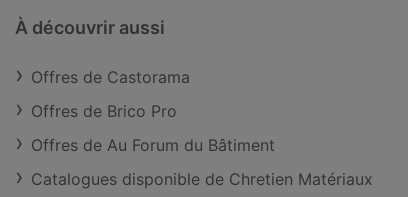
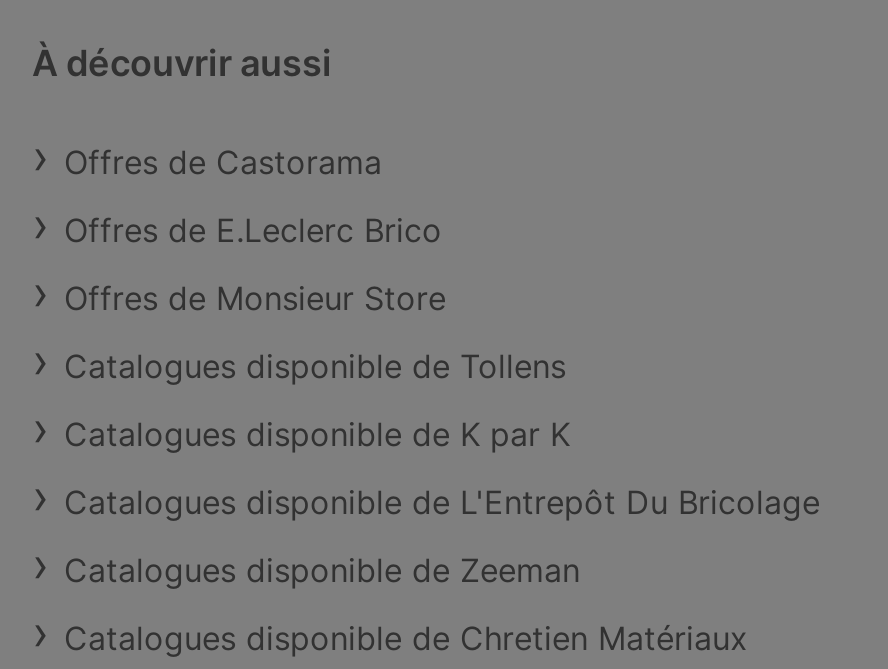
- Offres de Brico Pro
- Offres de Au Forum du Bâtiment
+ Offres de E.Leclerc Brico
+ Offres de Monsieur Store
+ Catalogues disponible de Tollens
+ Catalogues disponible de K par K
+ Catalogues disponible de L'Entrepôt Du Bricolage
+ Catalogues disponible de Zeeman
